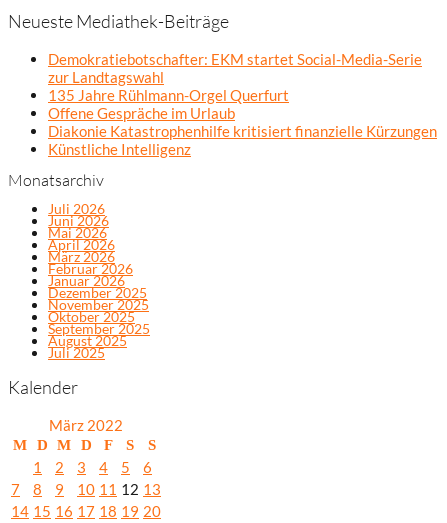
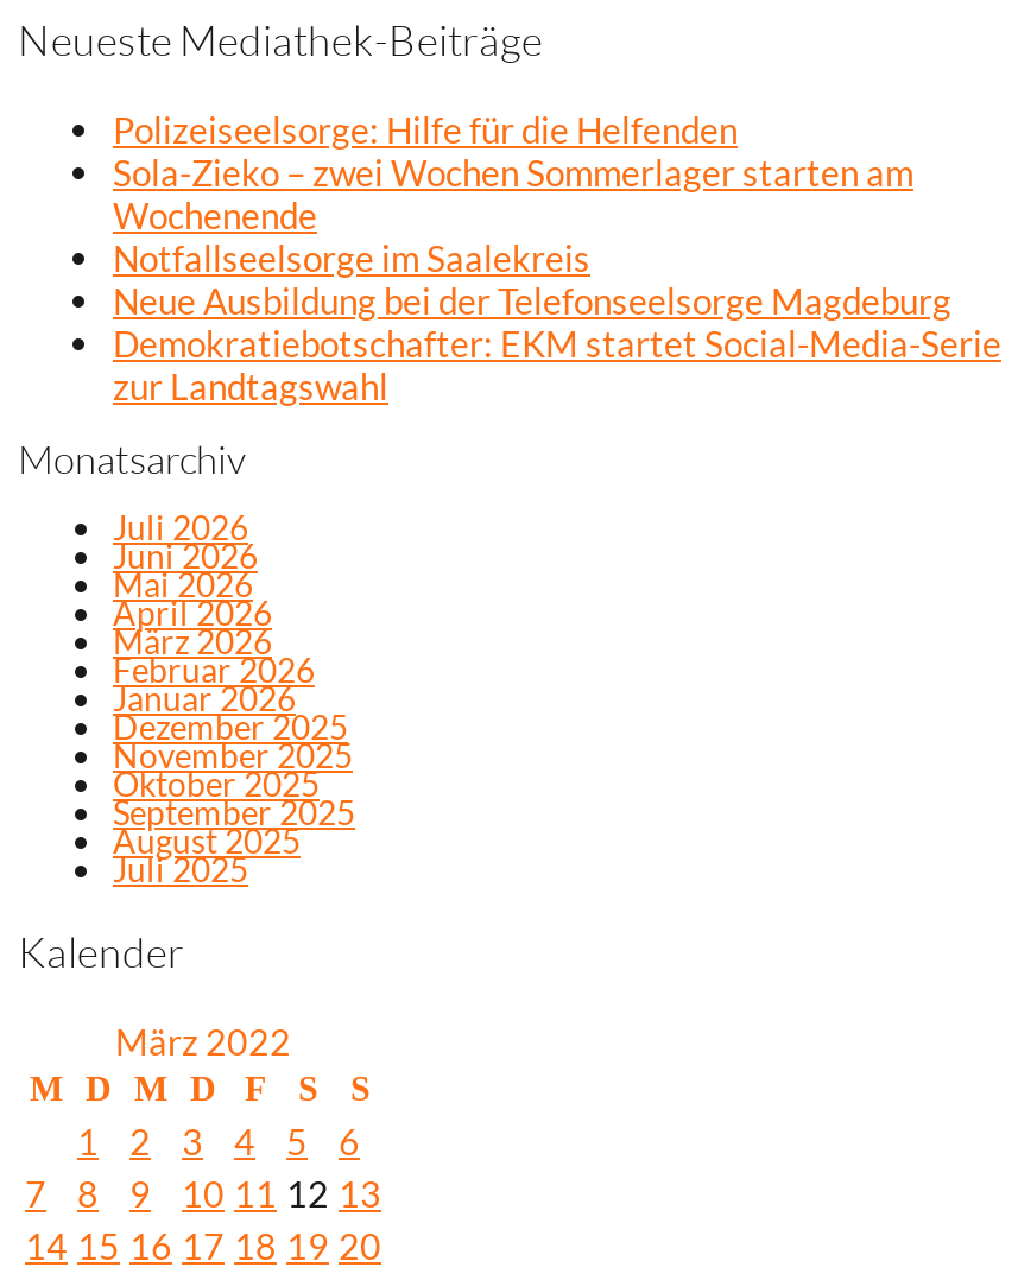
+ Polizeiseelsorge: Hilfe für die Helfenden
+ Sola-Zieko – zwei Wochen Sommerlager starten am
+ Wochenende
+ Notfallseelsorge im Saalekreis
+ Neue Ausbildung bei der Telefonseelsorge Magdeburg

moved down: Demokratiebotschafter: EKM startet Social-Media-Serie | zur Landtagswahl

- 135 Jahre Rühlmann-Orgel Querfurt
- Offene Gespräche im Urlaub
- Diakonie Katastrophenhilfe kritisiert finanzielle Kürzungen
- Künstliche Intelligenz
